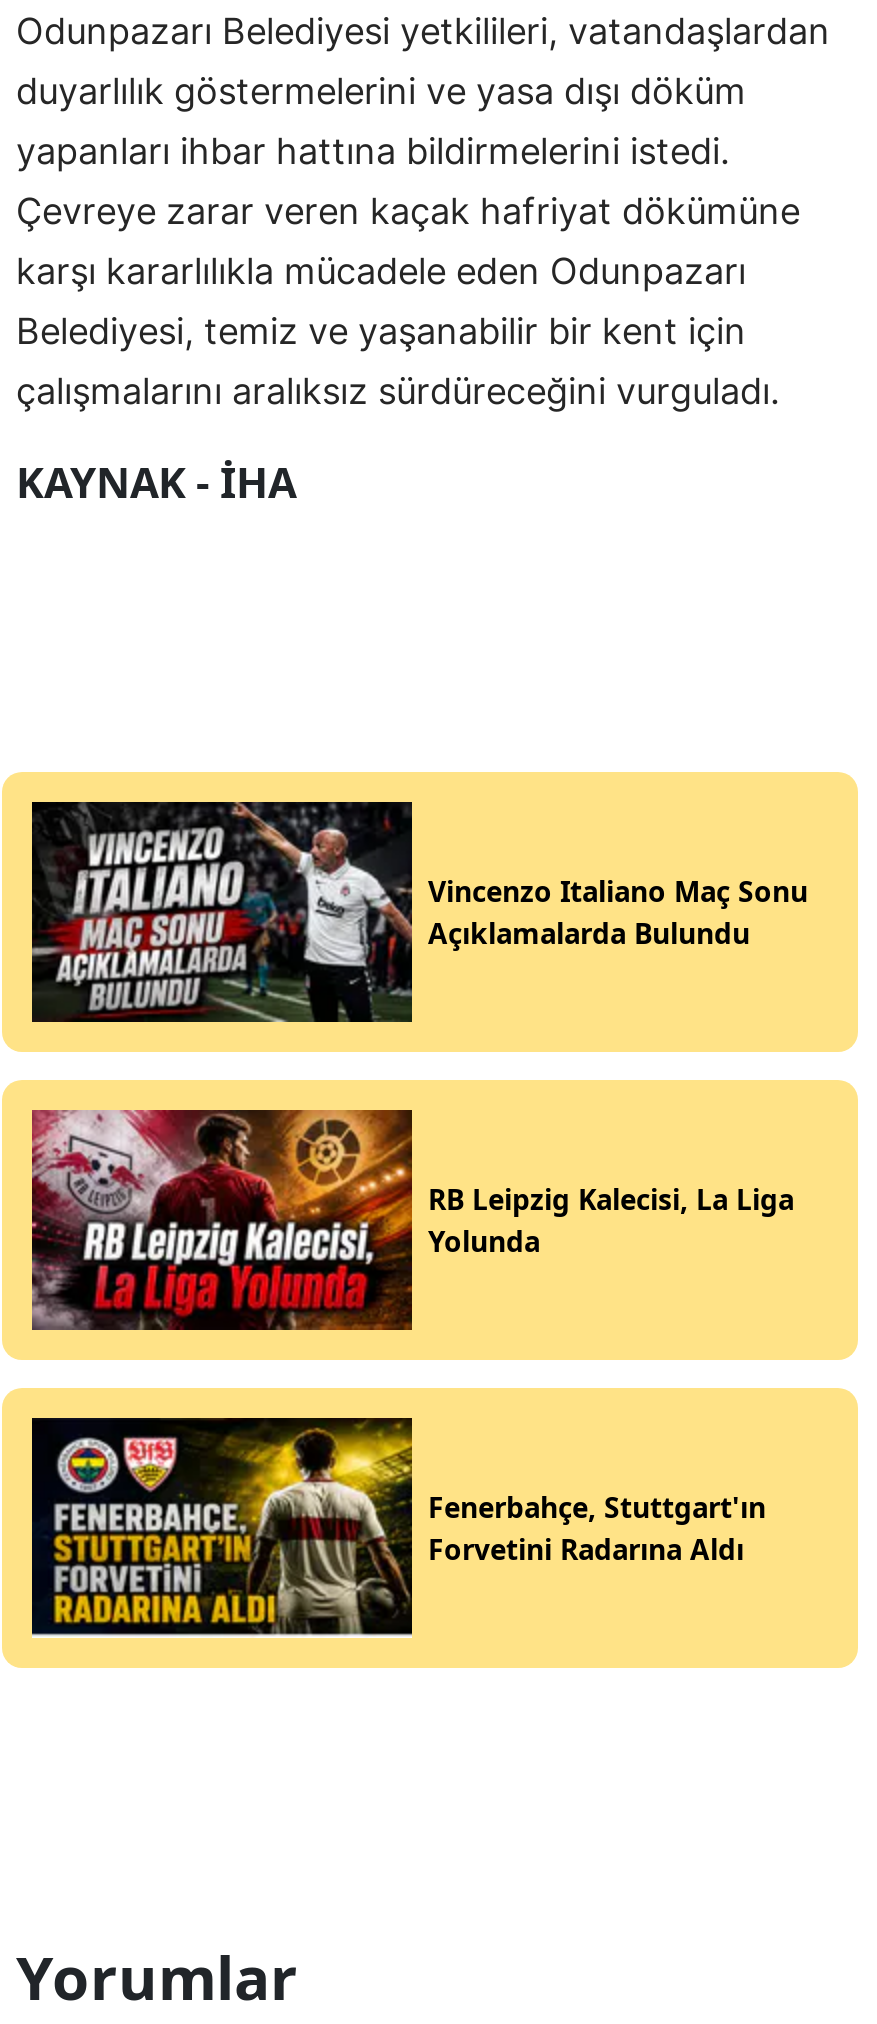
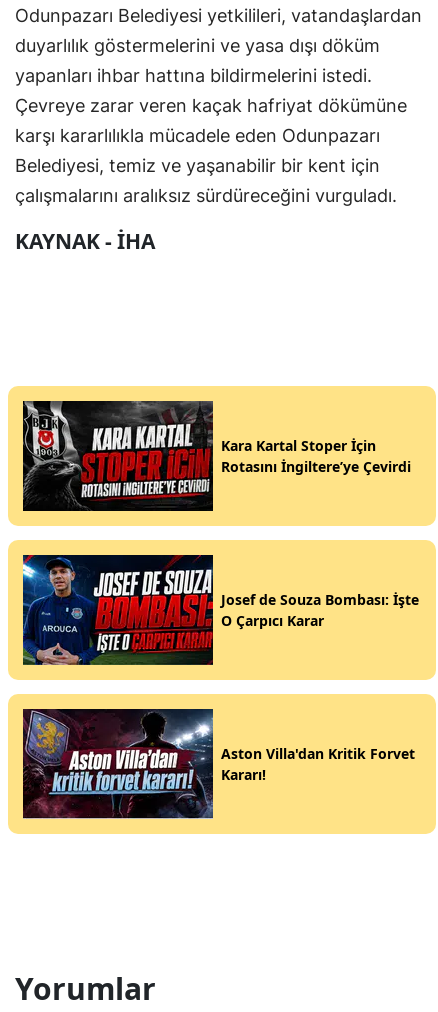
- [image]
- Vincenzo Italiano Maç Sonu
- Açıklamalarda Bulundu
+ [image]
+ Kara Kartal Stoper İçin
+ Rotasını İngiltere’ye Çevirdi

- [image]
- RB Leipzig Kalecisi, La Liga
- Yolunda
+ [image]
+ Josef de Souza Bombası: İşte
+ O Çarpıcı Karar

- [image]
- Fenerbahçe, Stuttgart'ın
- Forvetini Radarına Aldı
+ [image]
+ Aston Villa'dan Kritik Forvet
+ Kararı!
